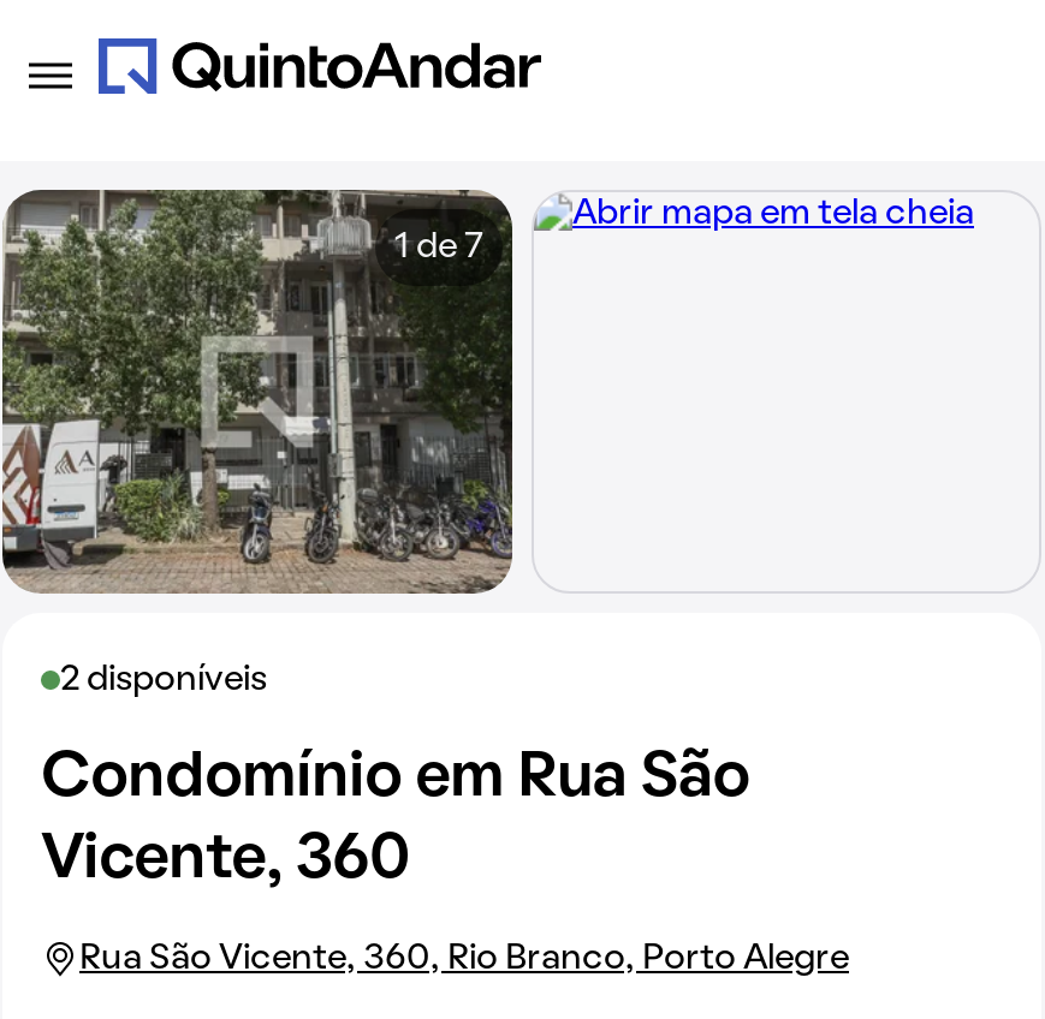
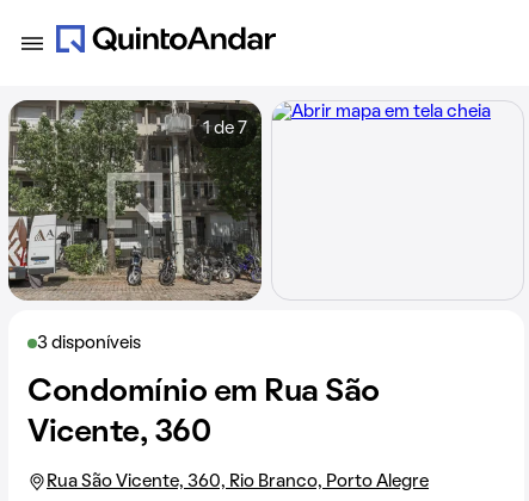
- 2 disponíveis
+ 3 disponíveis
